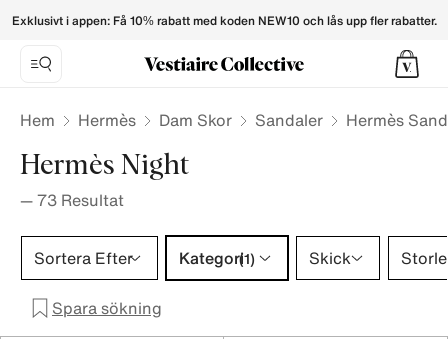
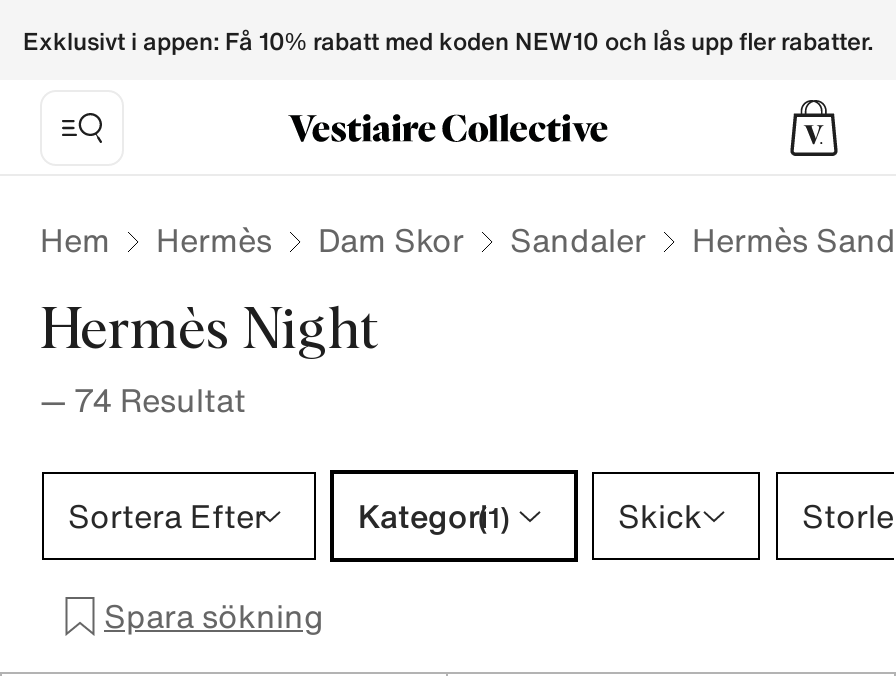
- — 73 Resultat
+ — 74 Resultat
